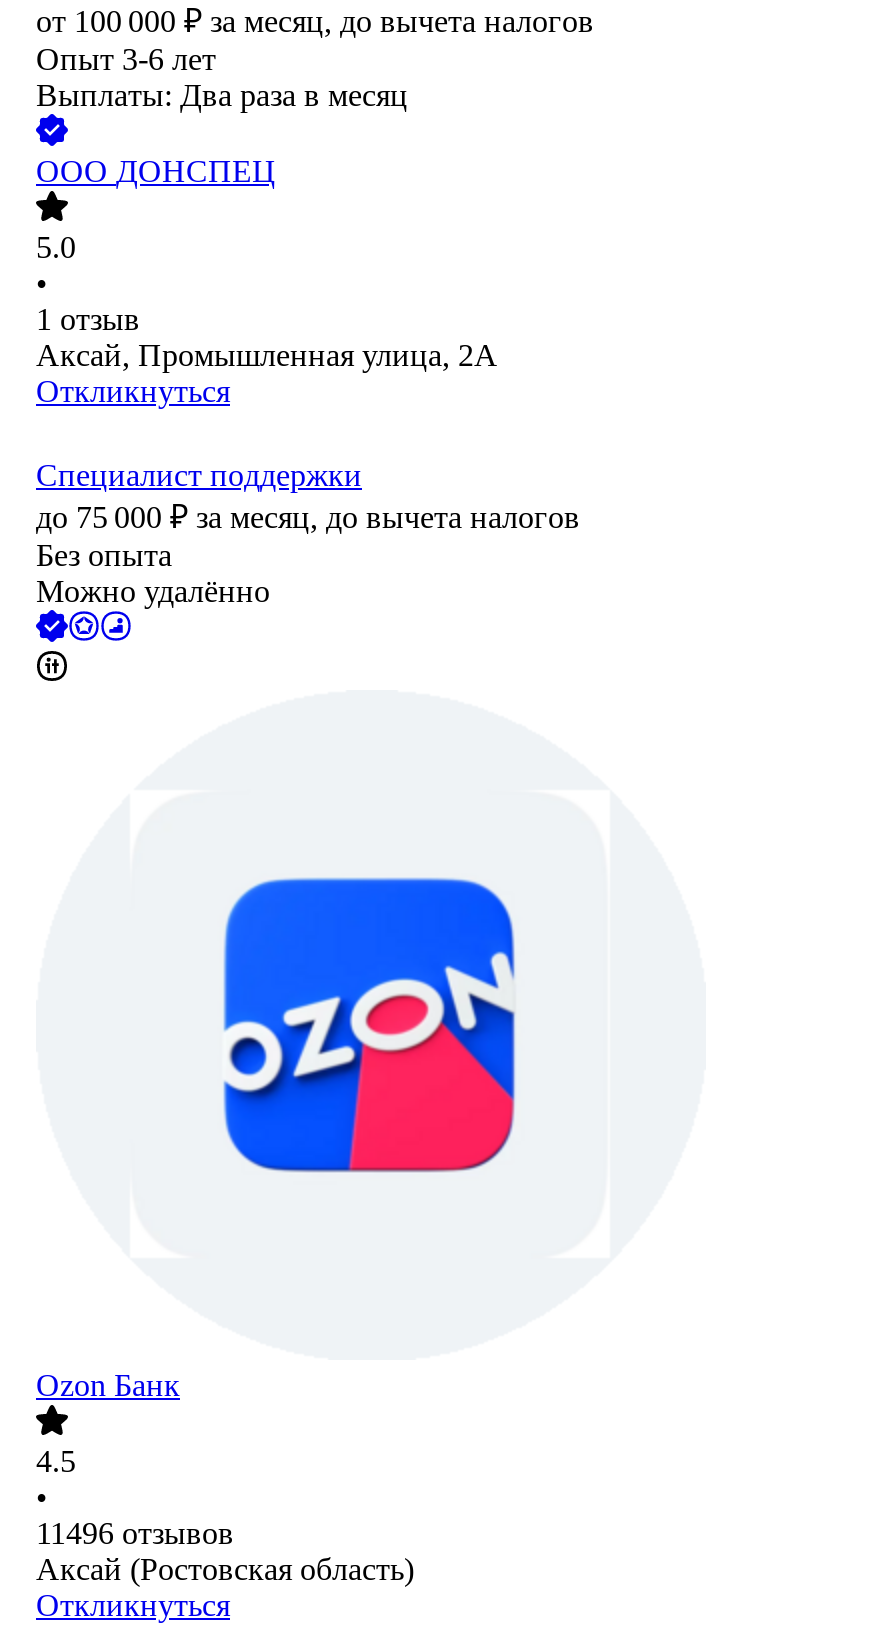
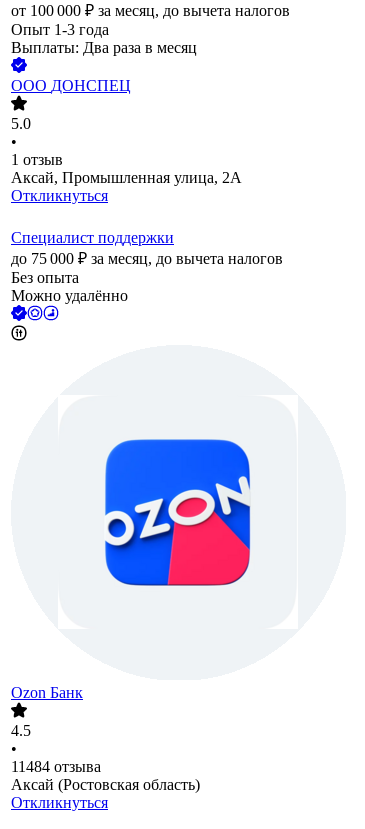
- Опыт 3-6 лет
+ Опыт 1-3 года

- 11496 отзывов
+ 11484 отзыва
